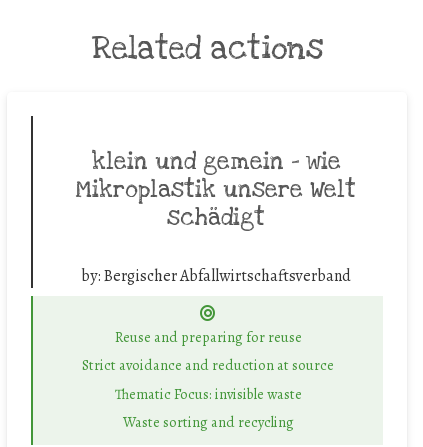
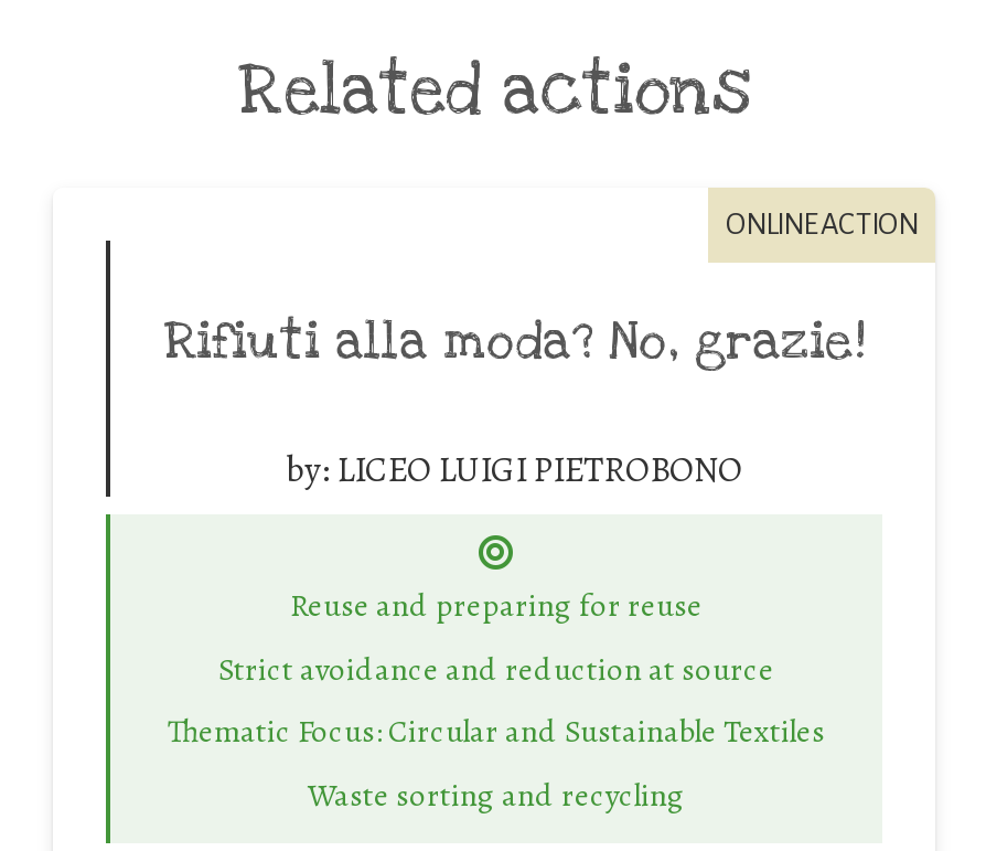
- klein und gemein – wie
- Mikroplastik unsere Welt
- schädigt
- by: Bergischer Abfallwirtschaftsverband
+ ONLINE ACTION
+ Rifiuti alla moda? No, grazie!
+ by: LICEO LUIGI PIETROBONO

- Thematic Focus: invisible waste
+ Thematic Focus: Circular and Sustainable Textiles
